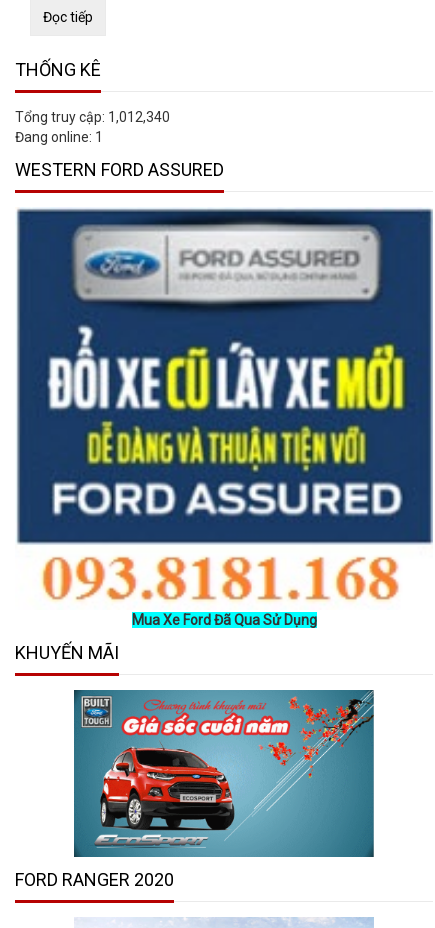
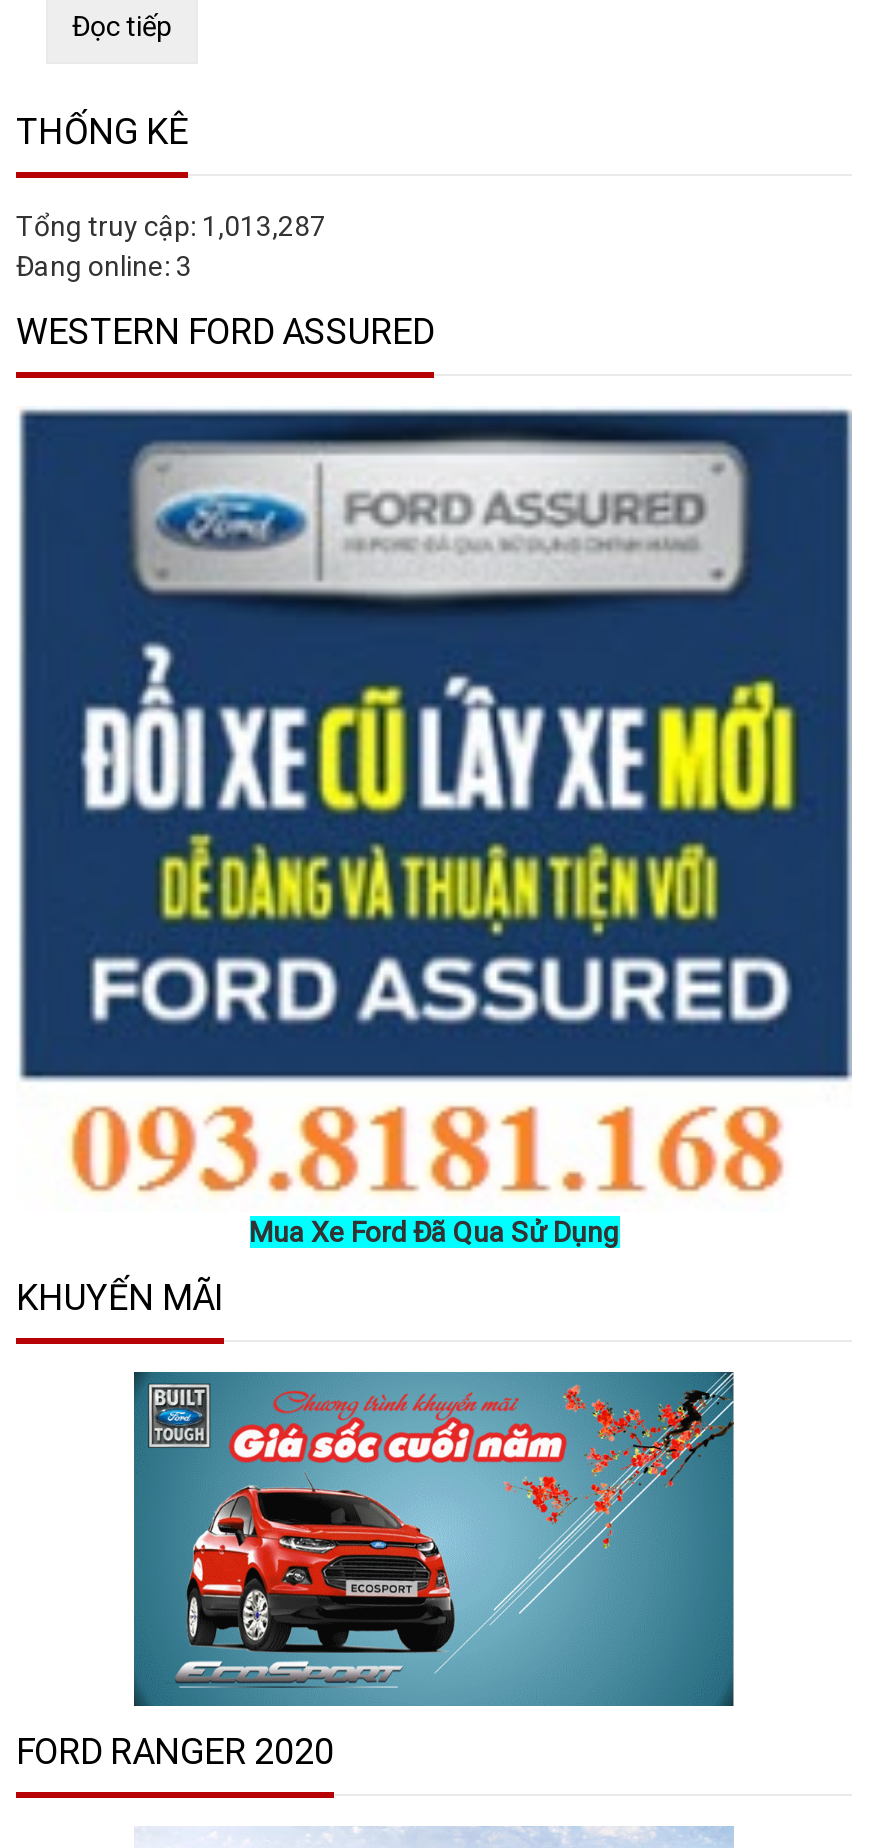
- Tổng truy cập: 1,012,340
+ Tổng truy cập: 1,013,287

- Đang online: 1
+ Đang online: 3
